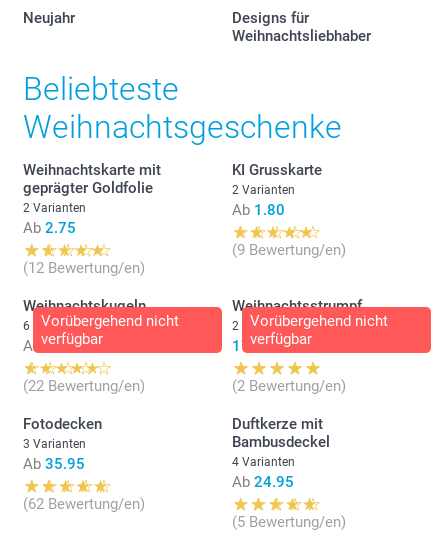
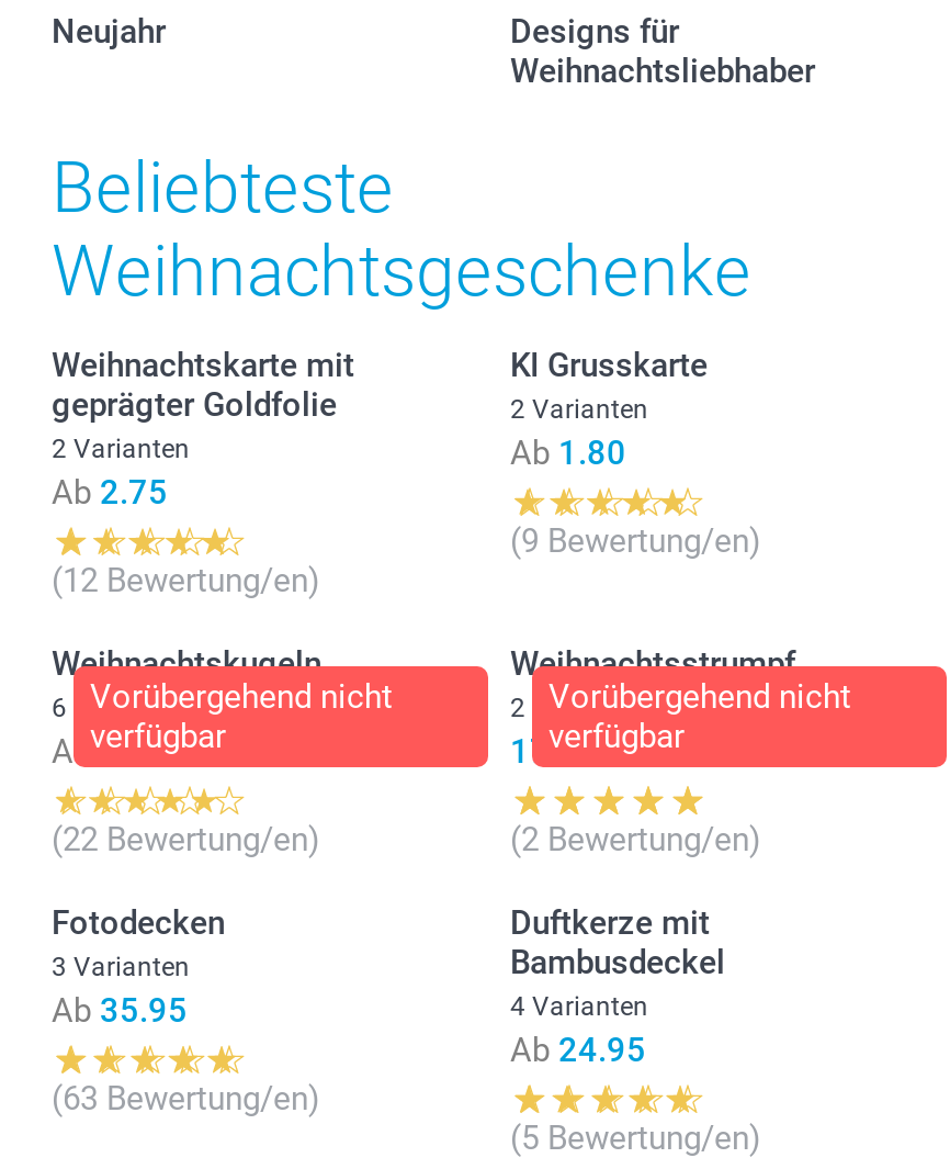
- (62 Bewertung/en)
+ (63 Bewertung/en)
